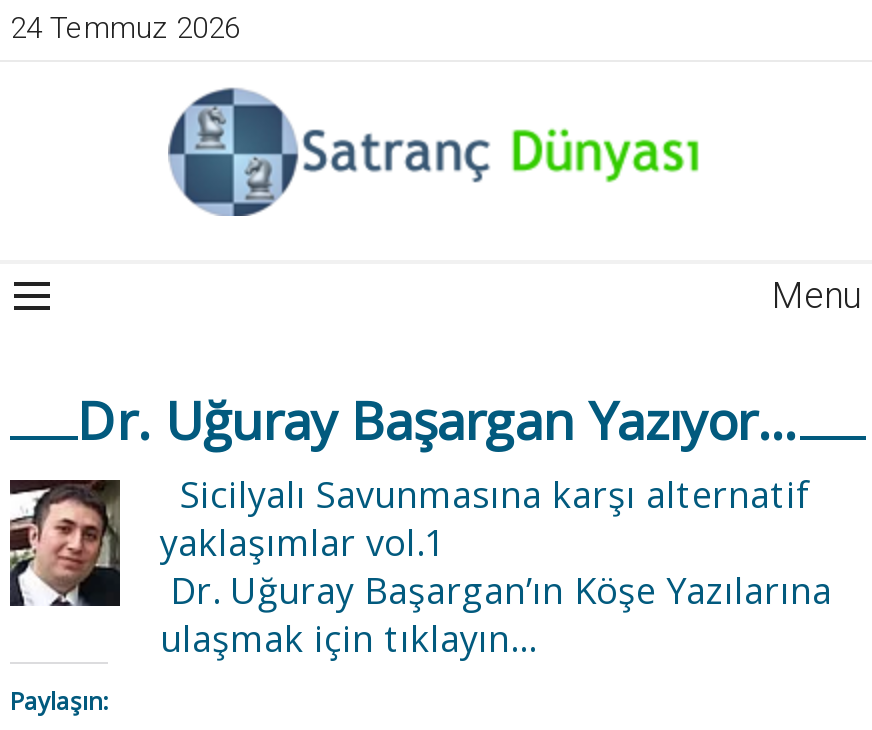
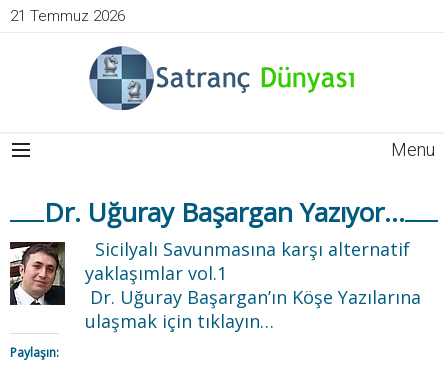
- 24 Temmuz 2026
+ 21 Temmuz 2026
